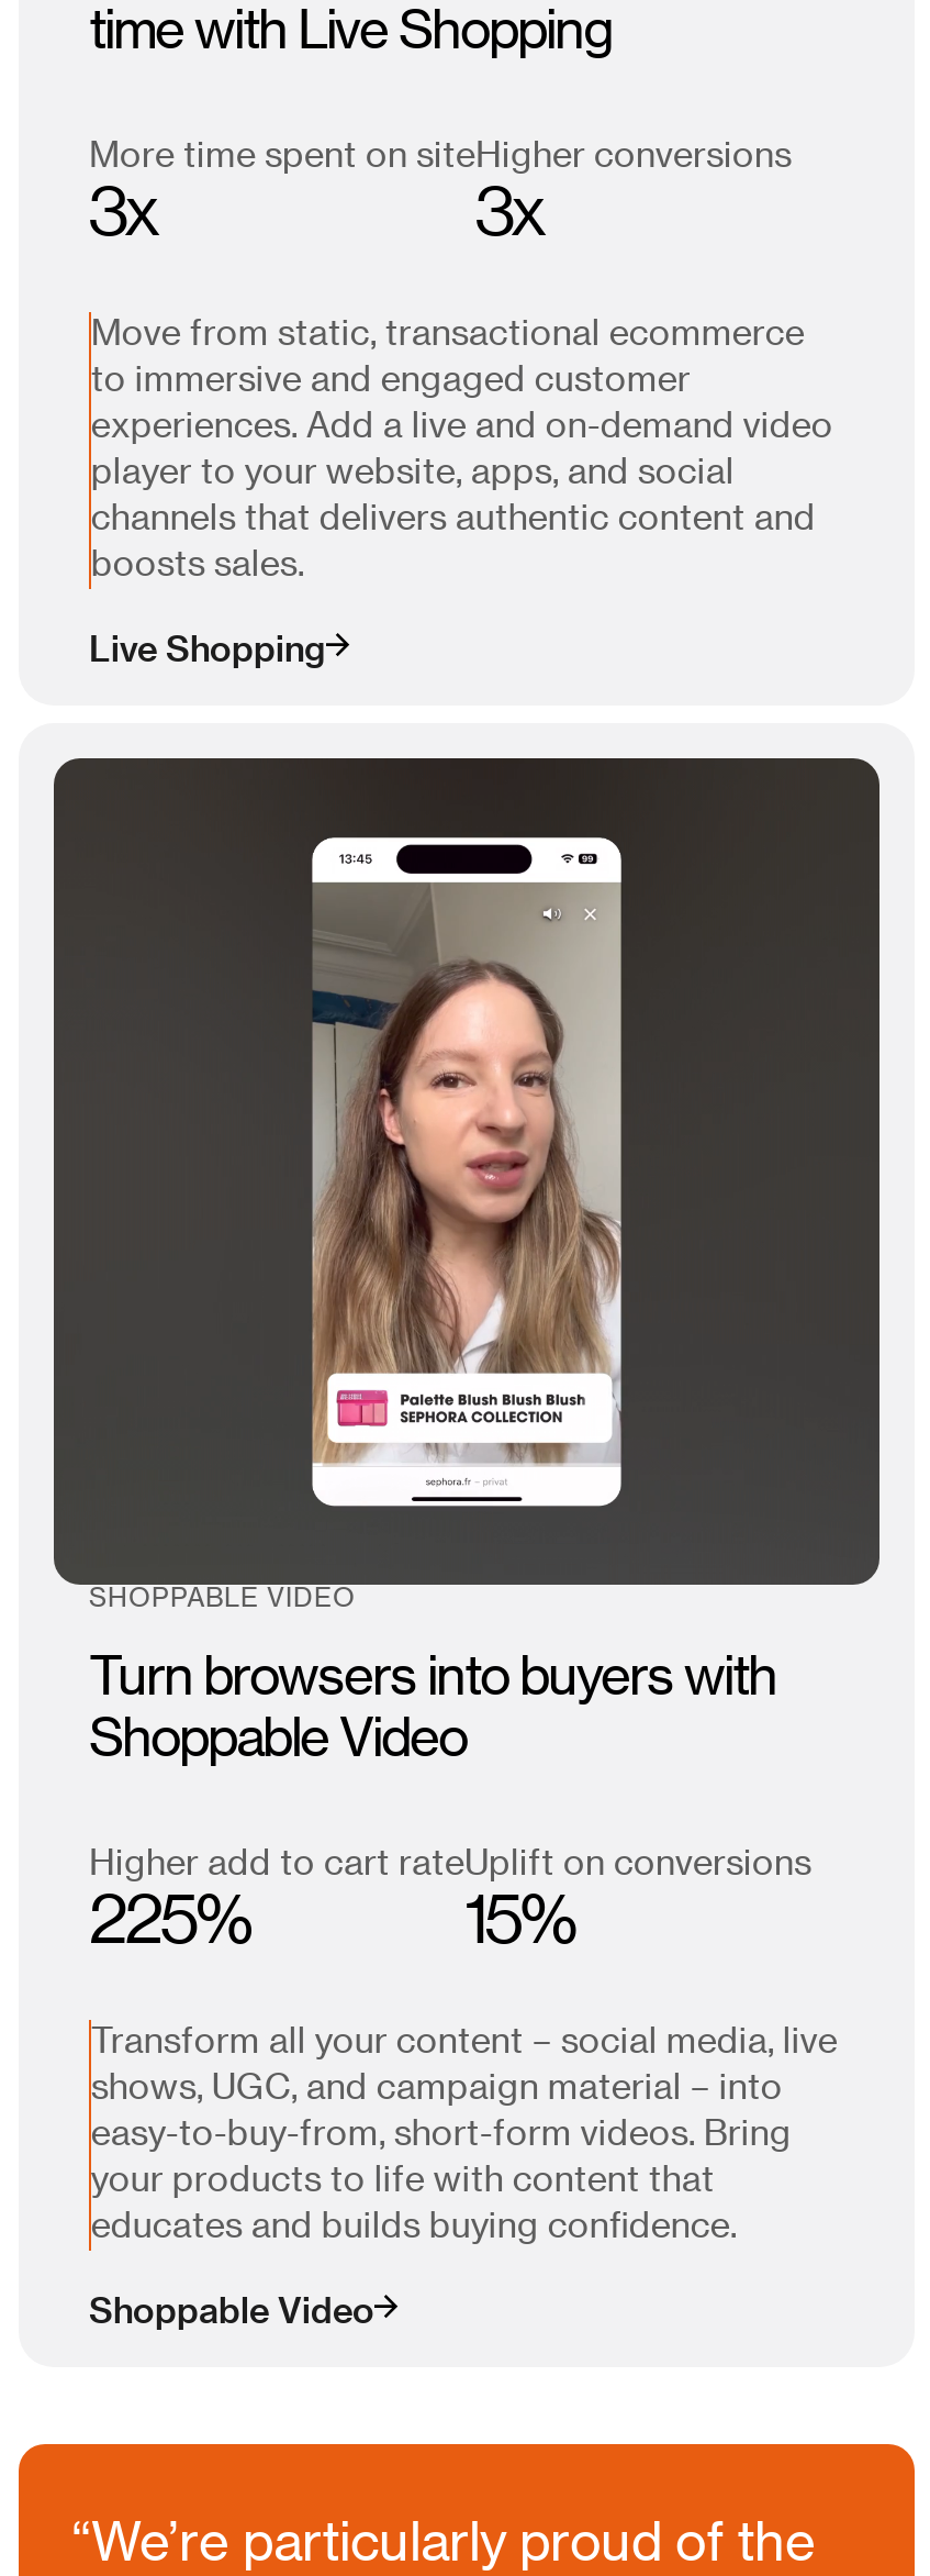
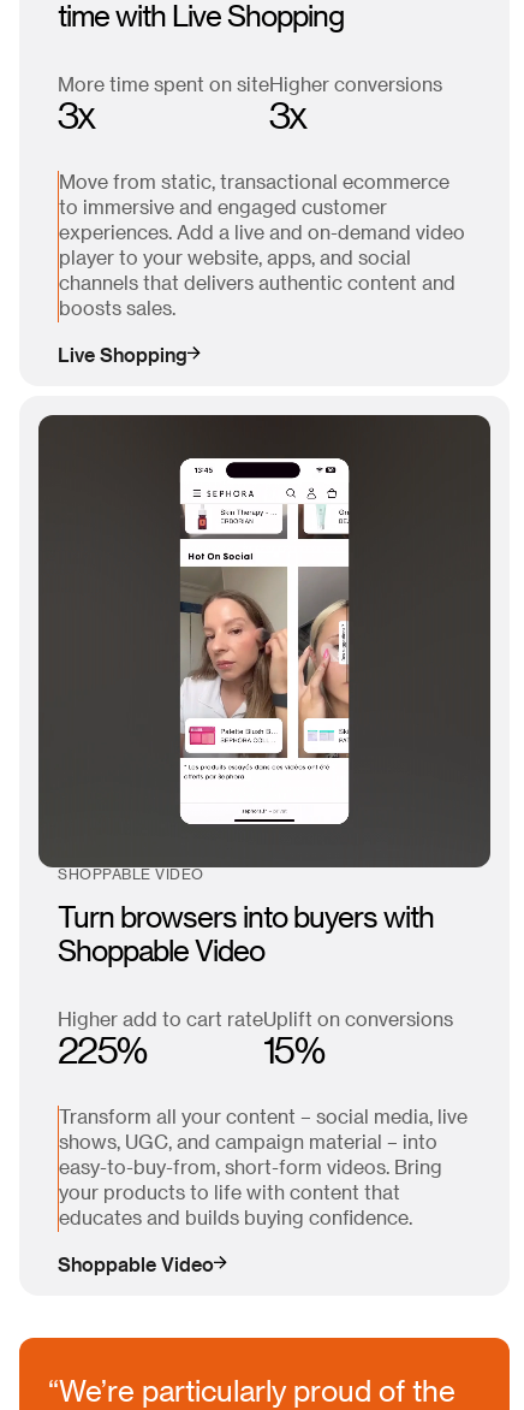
- [image]
+ [image]
